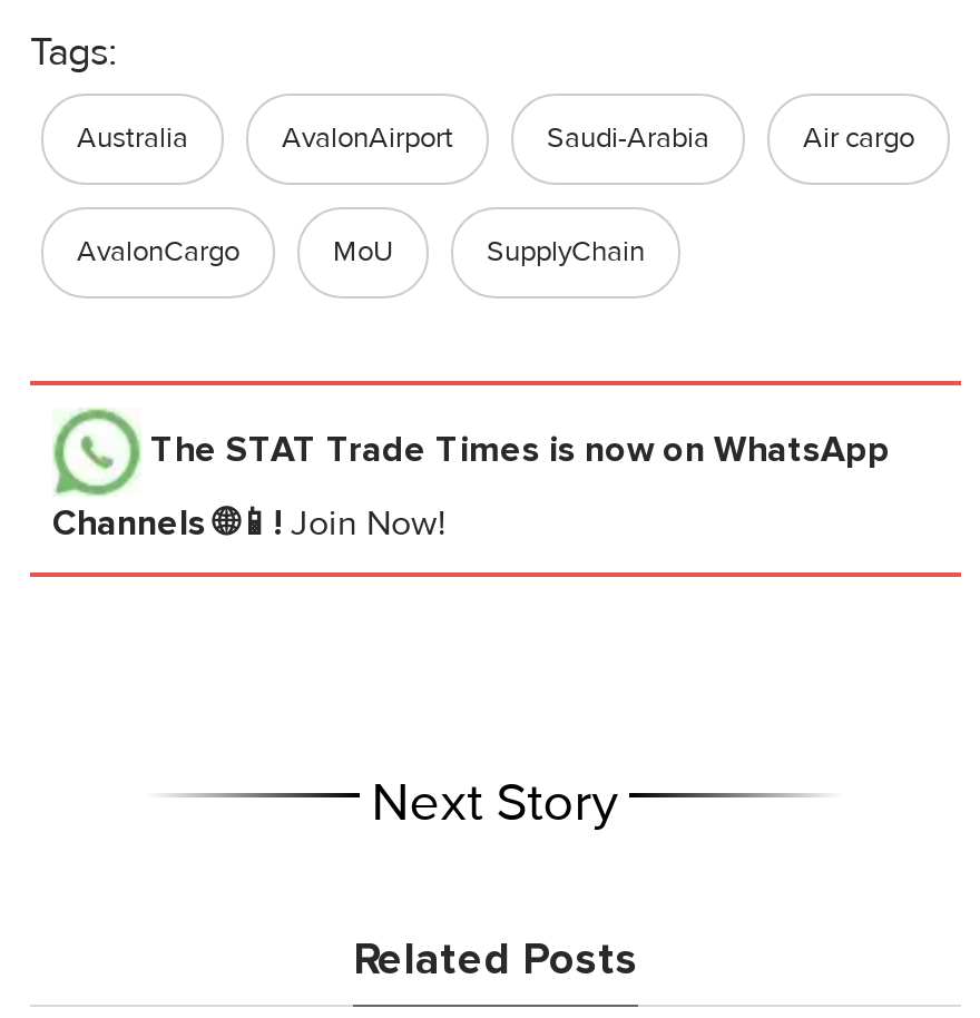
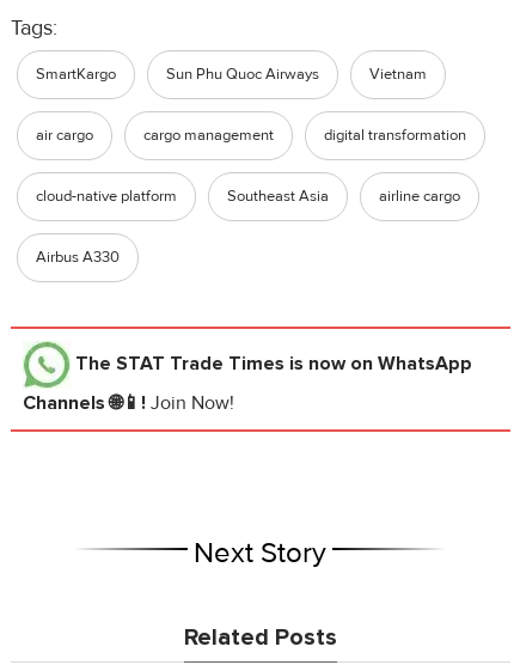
- Australia
- AvalonAirport
- Saudi-Arabia
- Air cargo
- AvalonCargo
- MoU
- SupplyChain
+ SmartKargo
+ Sun Phu Quoc Airways
+ Vietnam
+ air cargo
+ cargo management
+ digital transformation
+ cloud-native platform
+ Southeast Asia
+ airline cargo
+ Airbus A330
